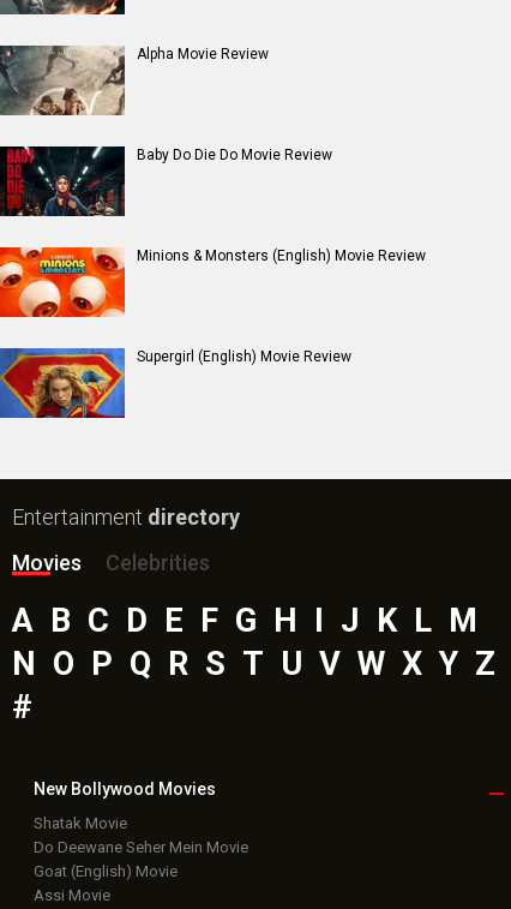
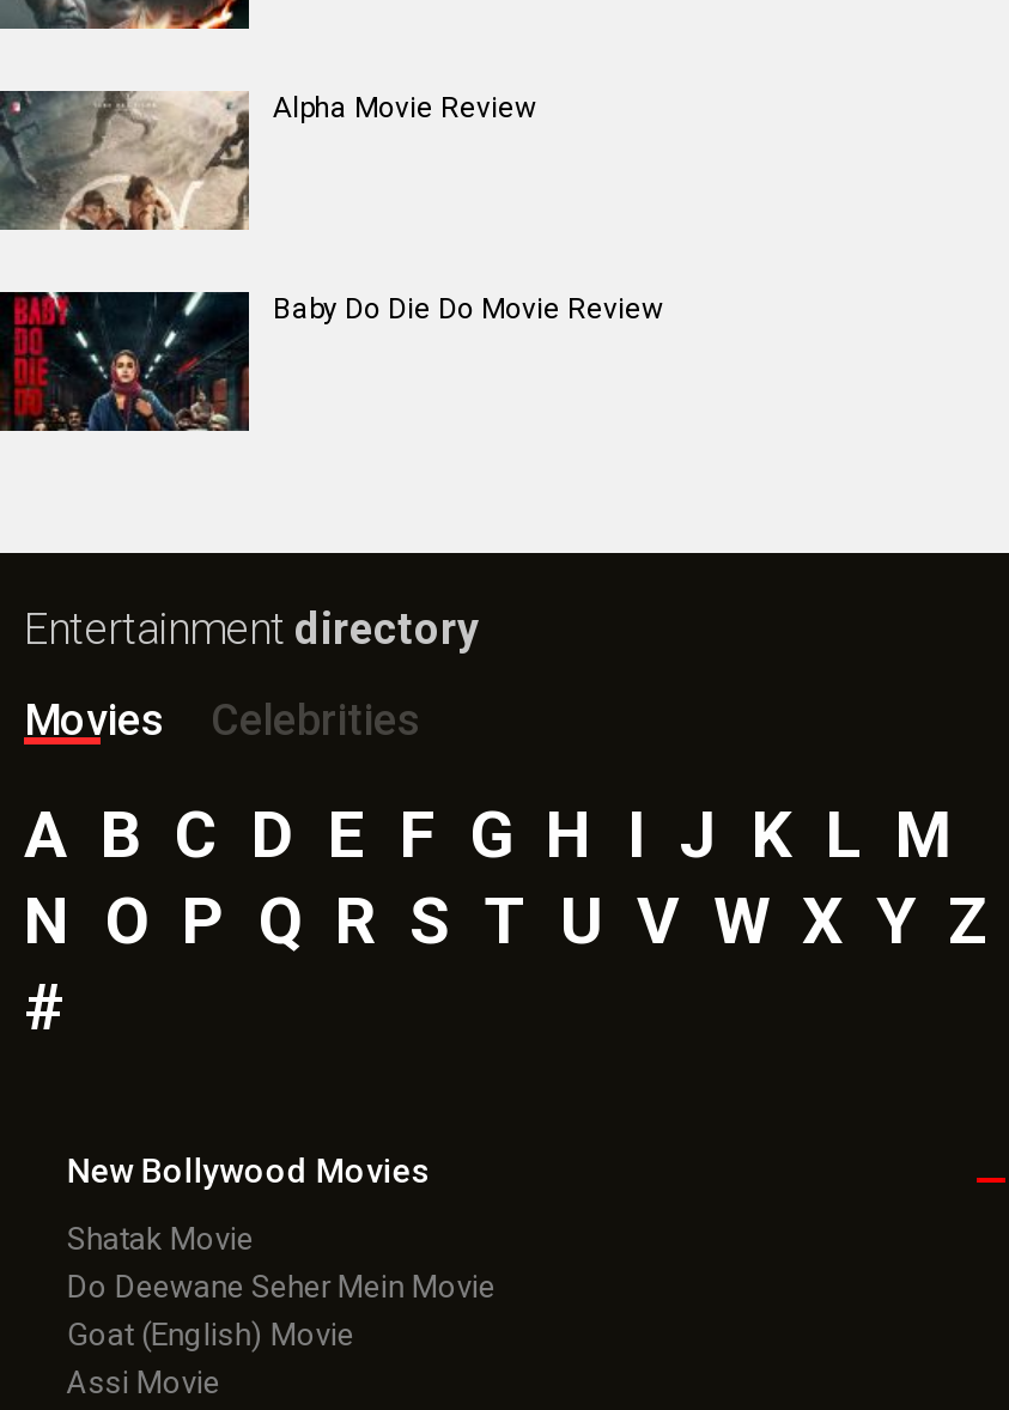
- [image]
- Minions & Monsters (English) Movie Review

- [image]
- Supergirl (English) Movie Review
